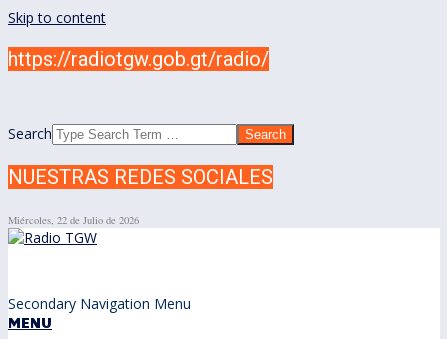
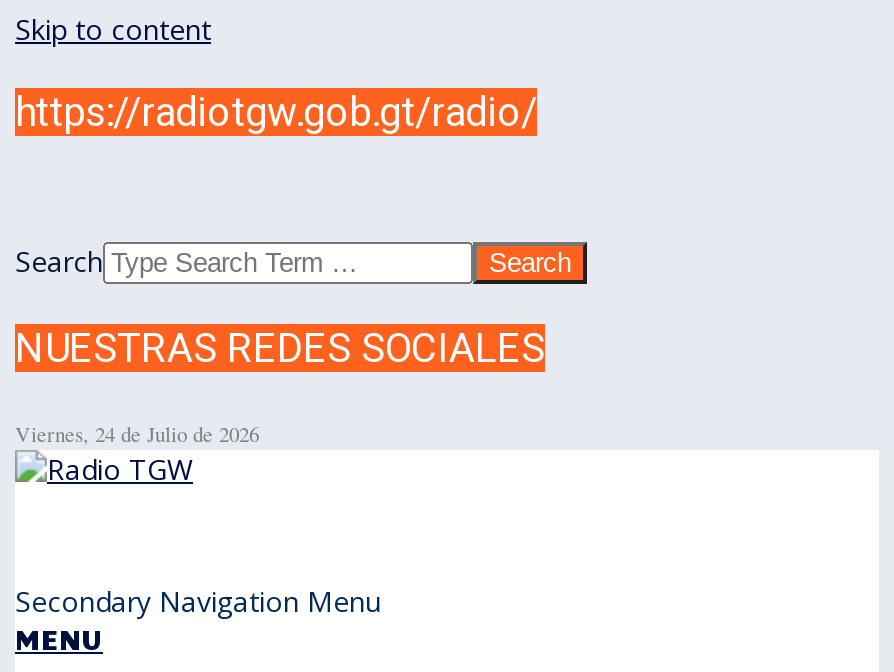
- Miércoles, 22 de Julio de 2026
+ Viernes, 24 de Julio de 2026
